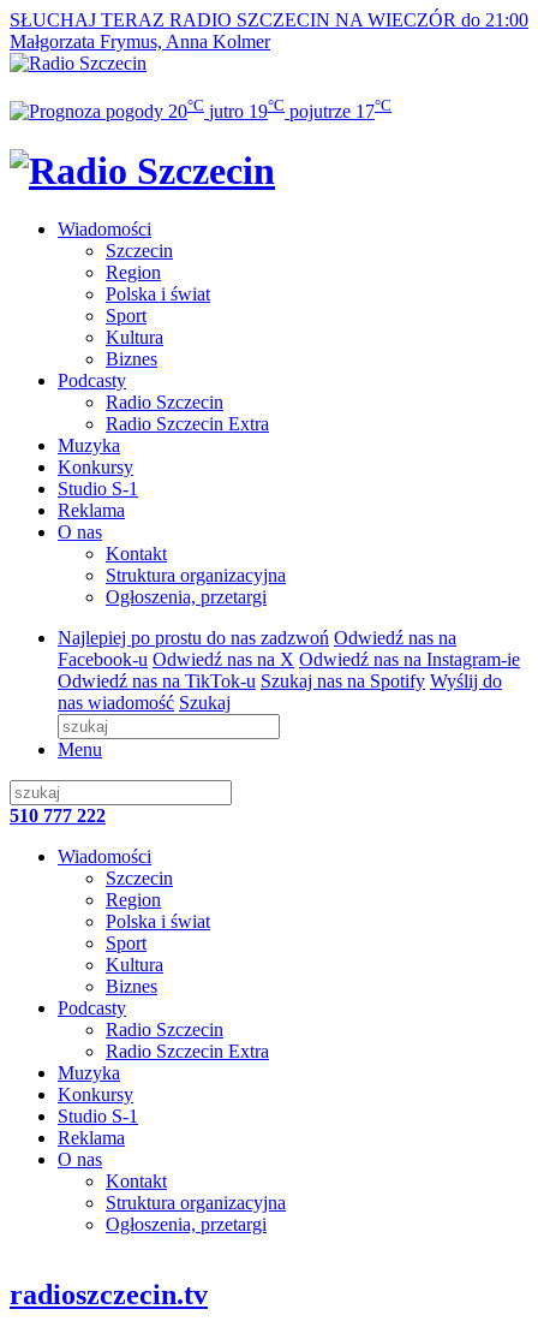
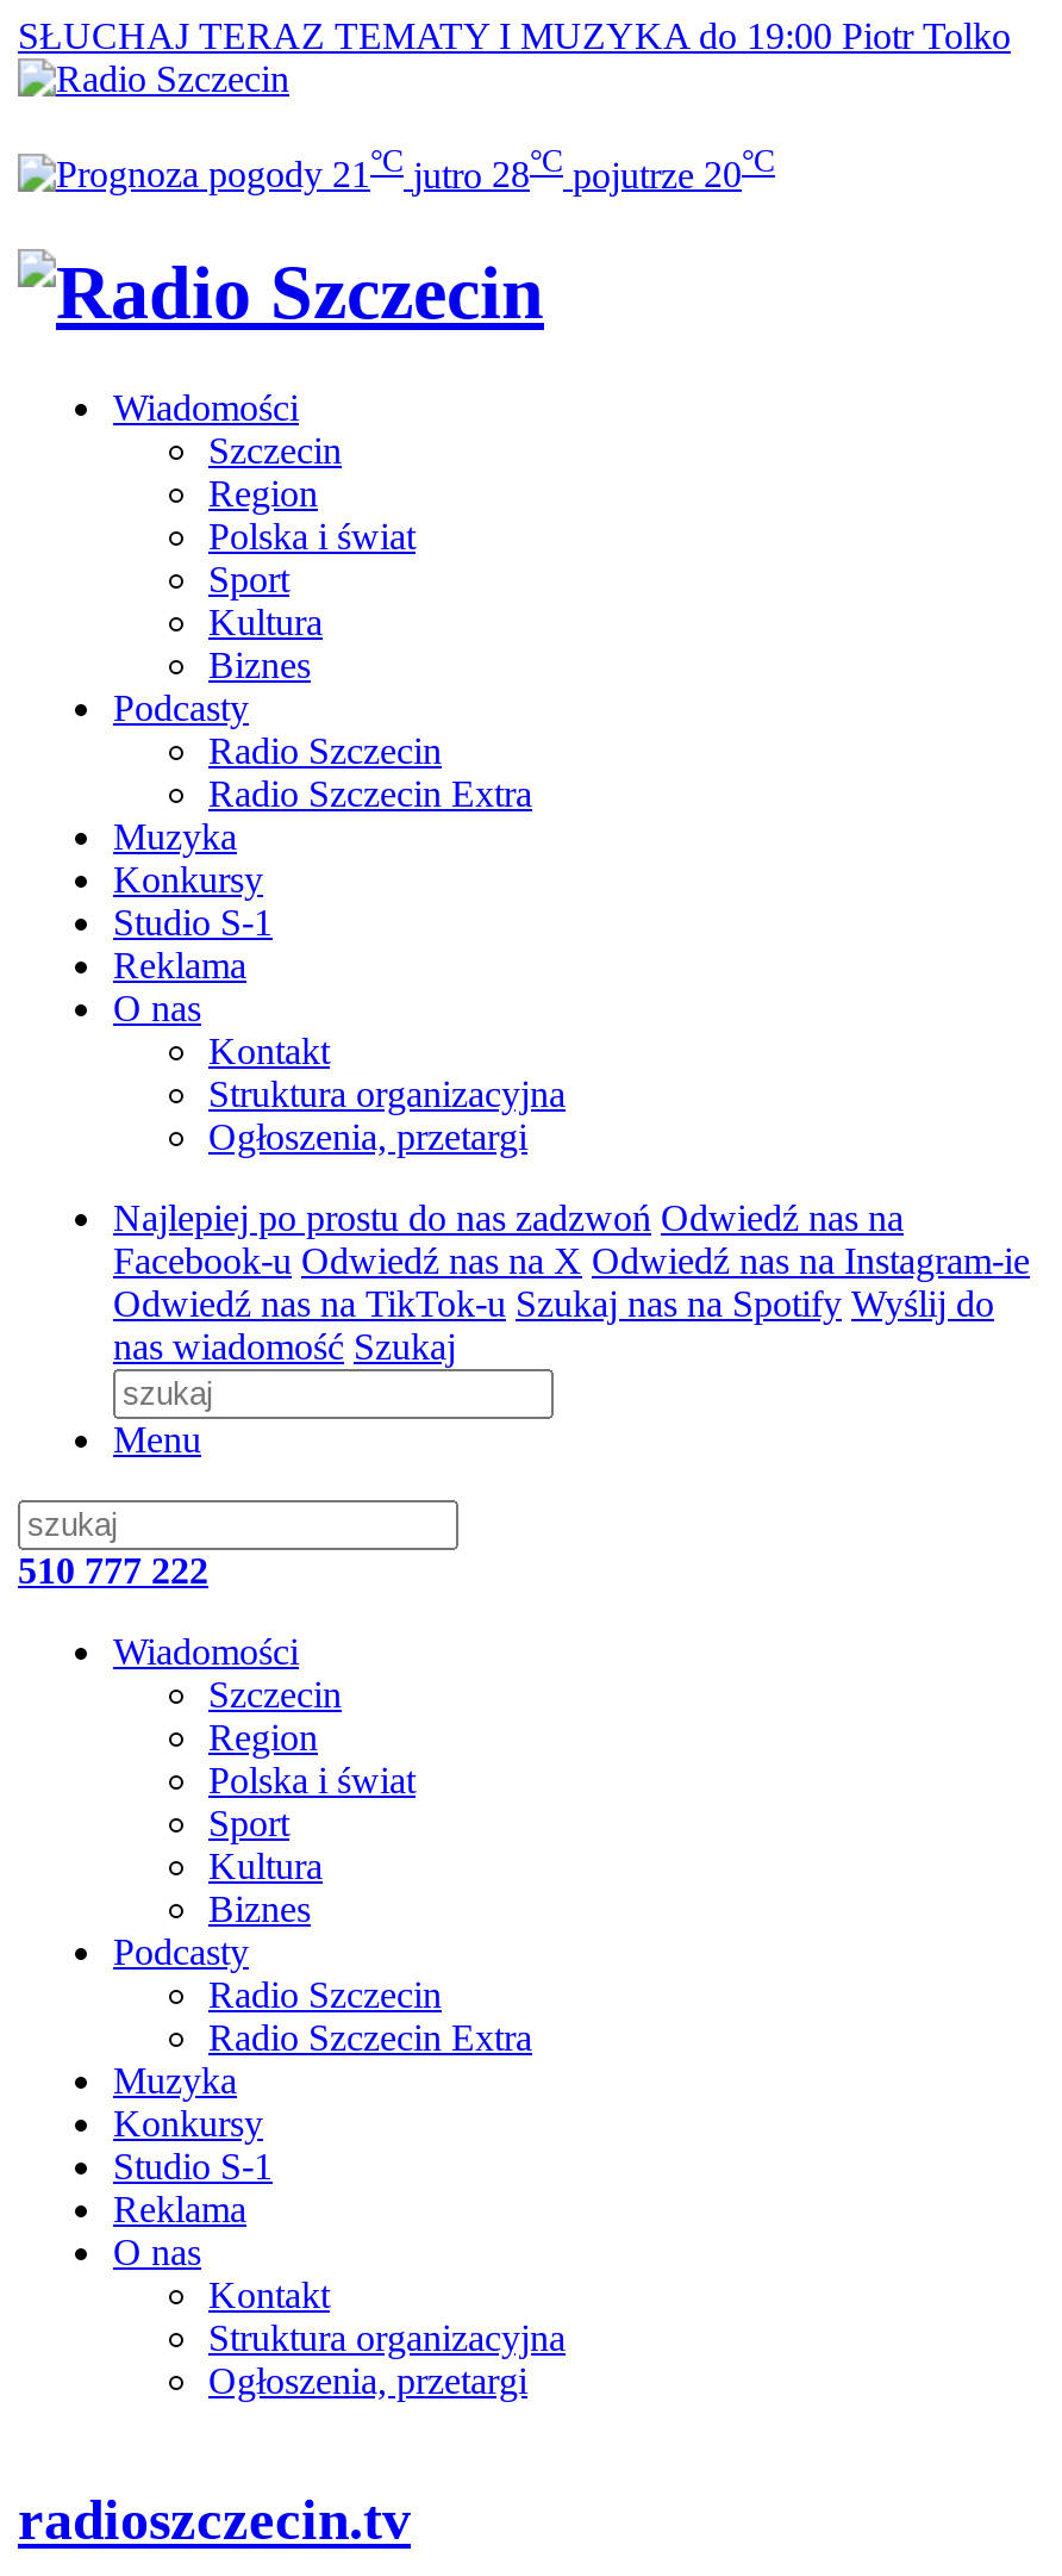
- SŁUCHAJ TERAZ RADIO SZCZECIN NA WIECZÓR do 21:00
- Małgorzata Frymus, Anna Kolmer
+ SŁUCHAJ TERAZ TEMATY I MUZYKA do 19:00 Piotr Tolko

- 20°C jutro 19°C pojutrze 17°C
+ 21°C jutro 28°C pojutrze 20°C
